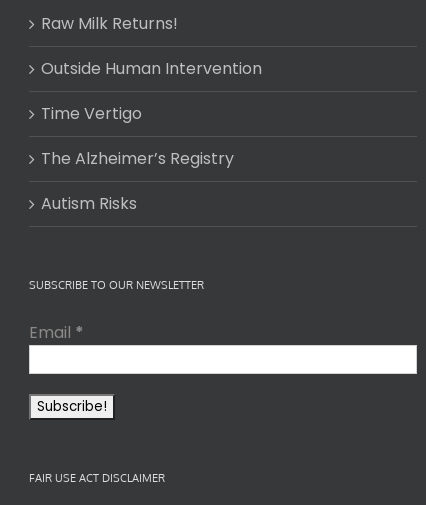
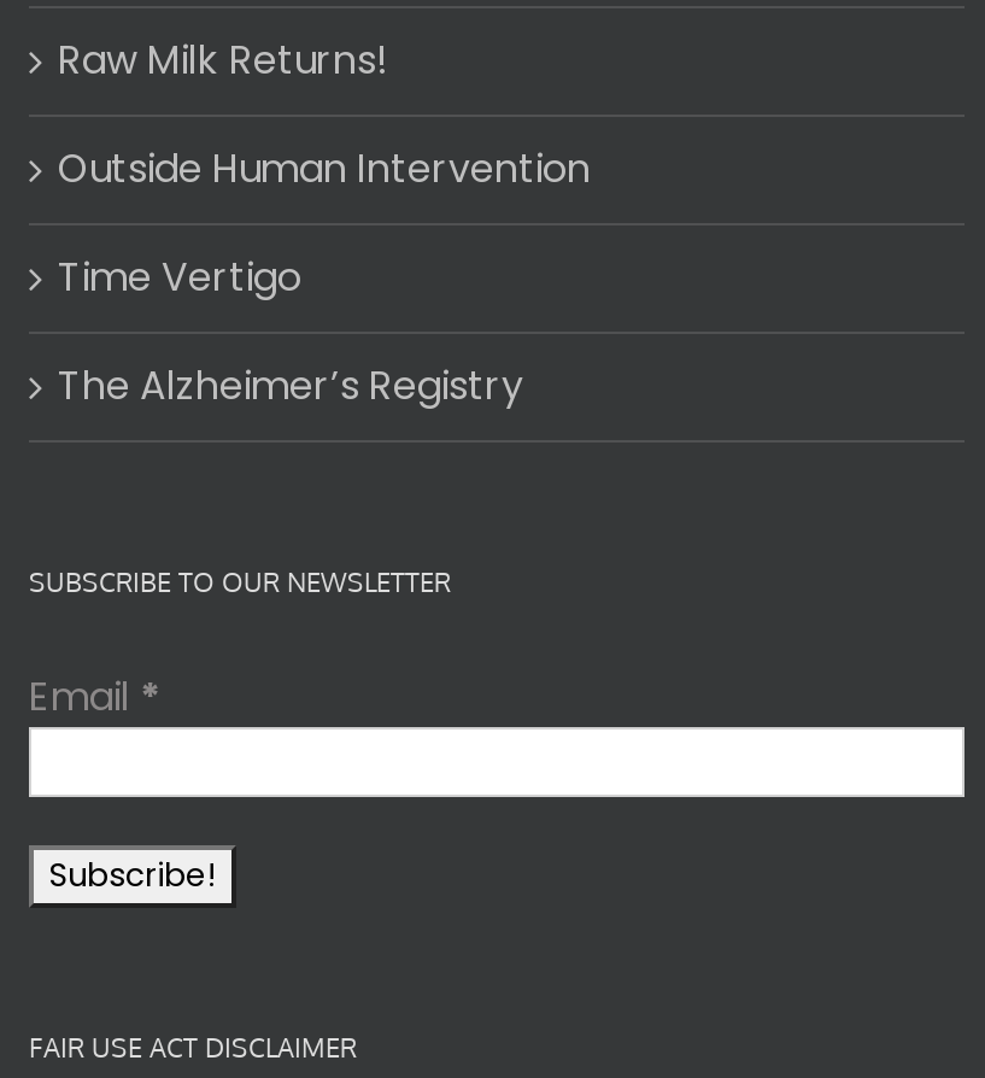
- Autism Risks
